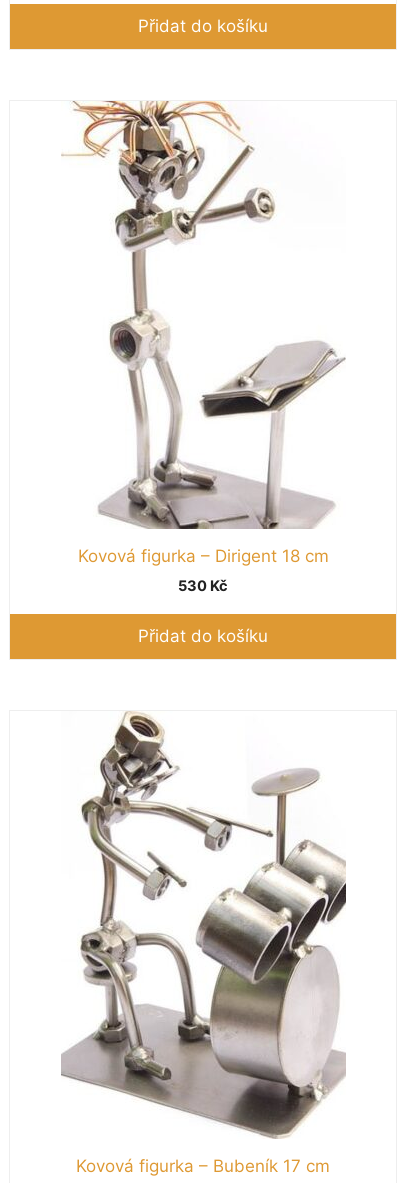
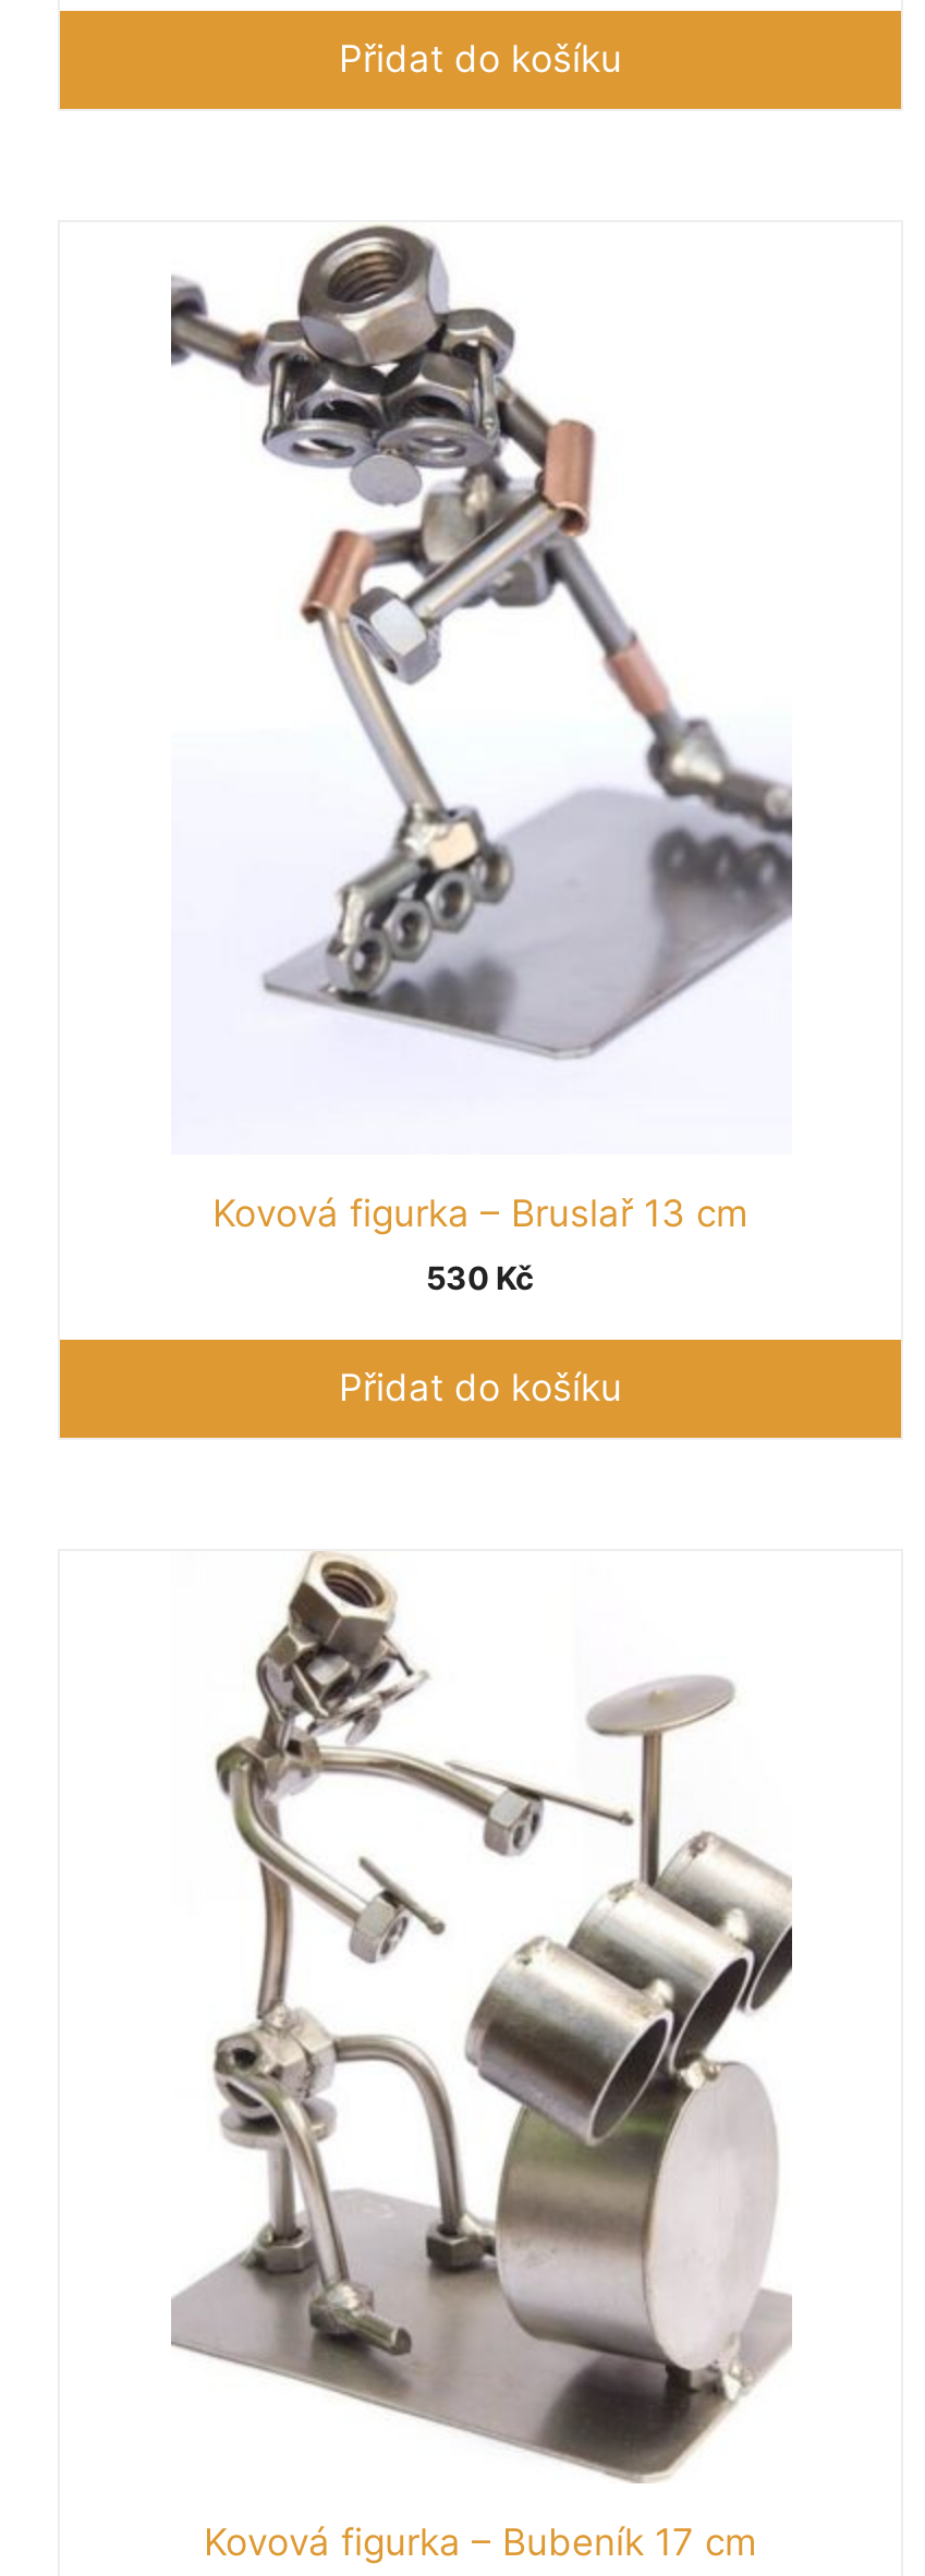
- [image]
- Kovová figurka – Dirigent 18 cm
+ [image]
+ Kovová figurka – Bruslař 13 cm
